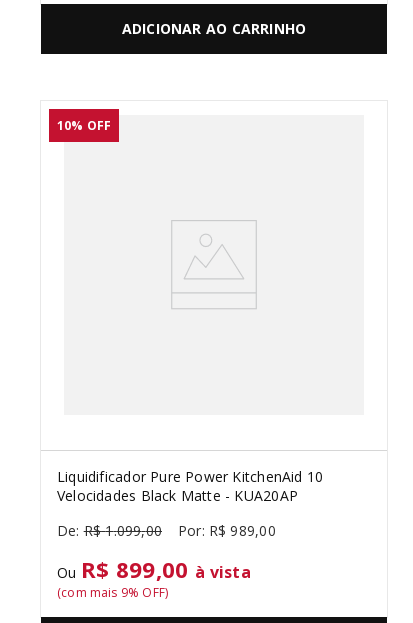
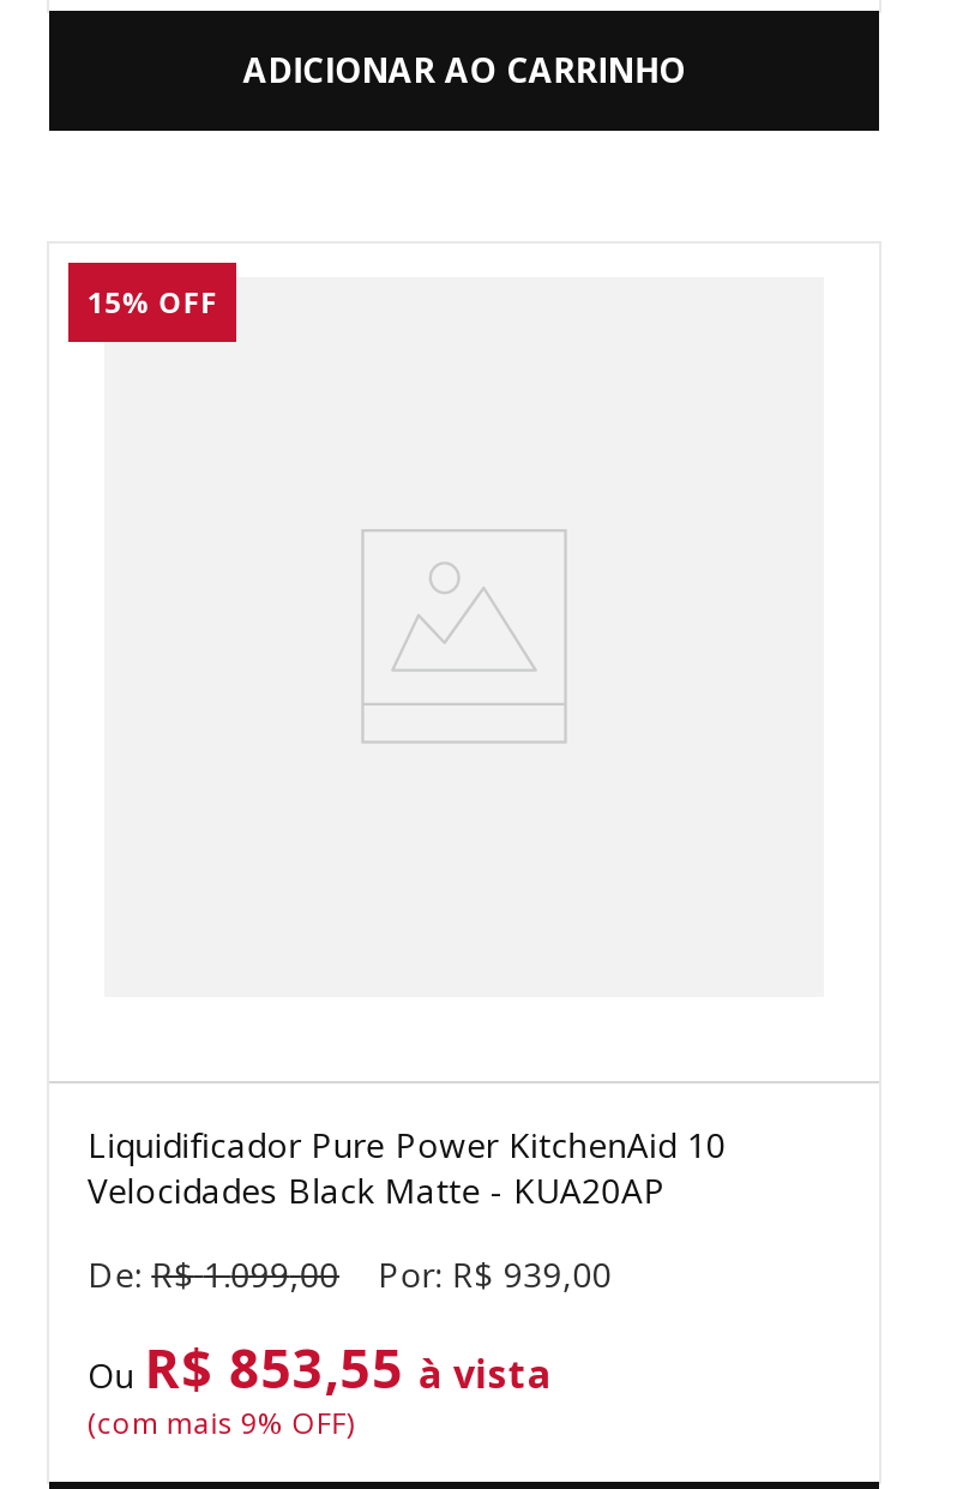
- 10% OFF
+ 15% OFF

- R$ 989,00
+ R$ 939,00

- Ou R$ 899,00 à vista
+ Ou R$ 853,55 à vista
